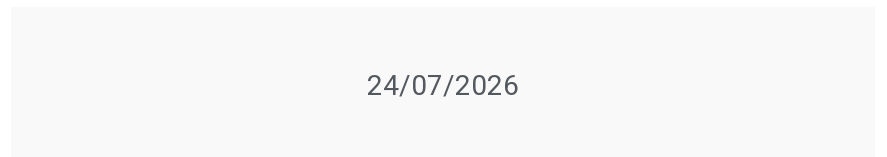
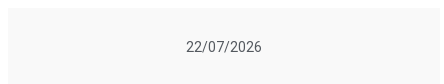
- 24/07/2026
+ 22/07/2026
